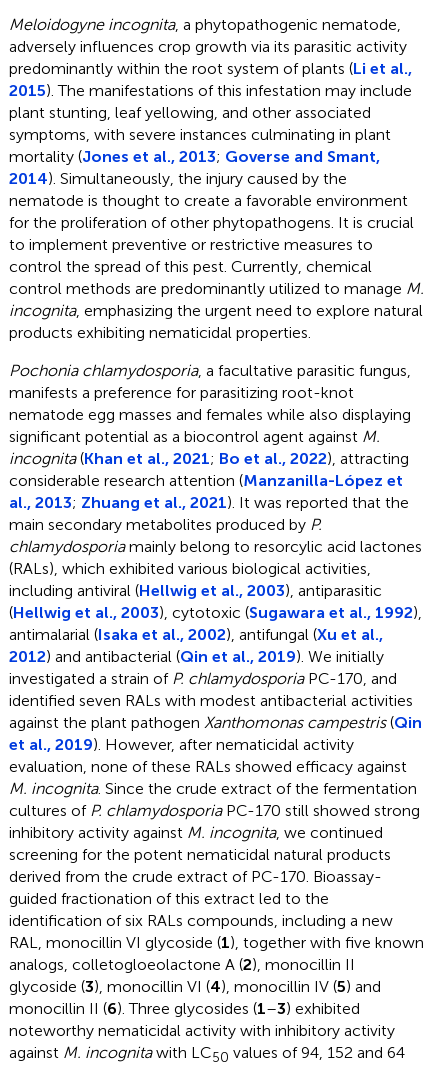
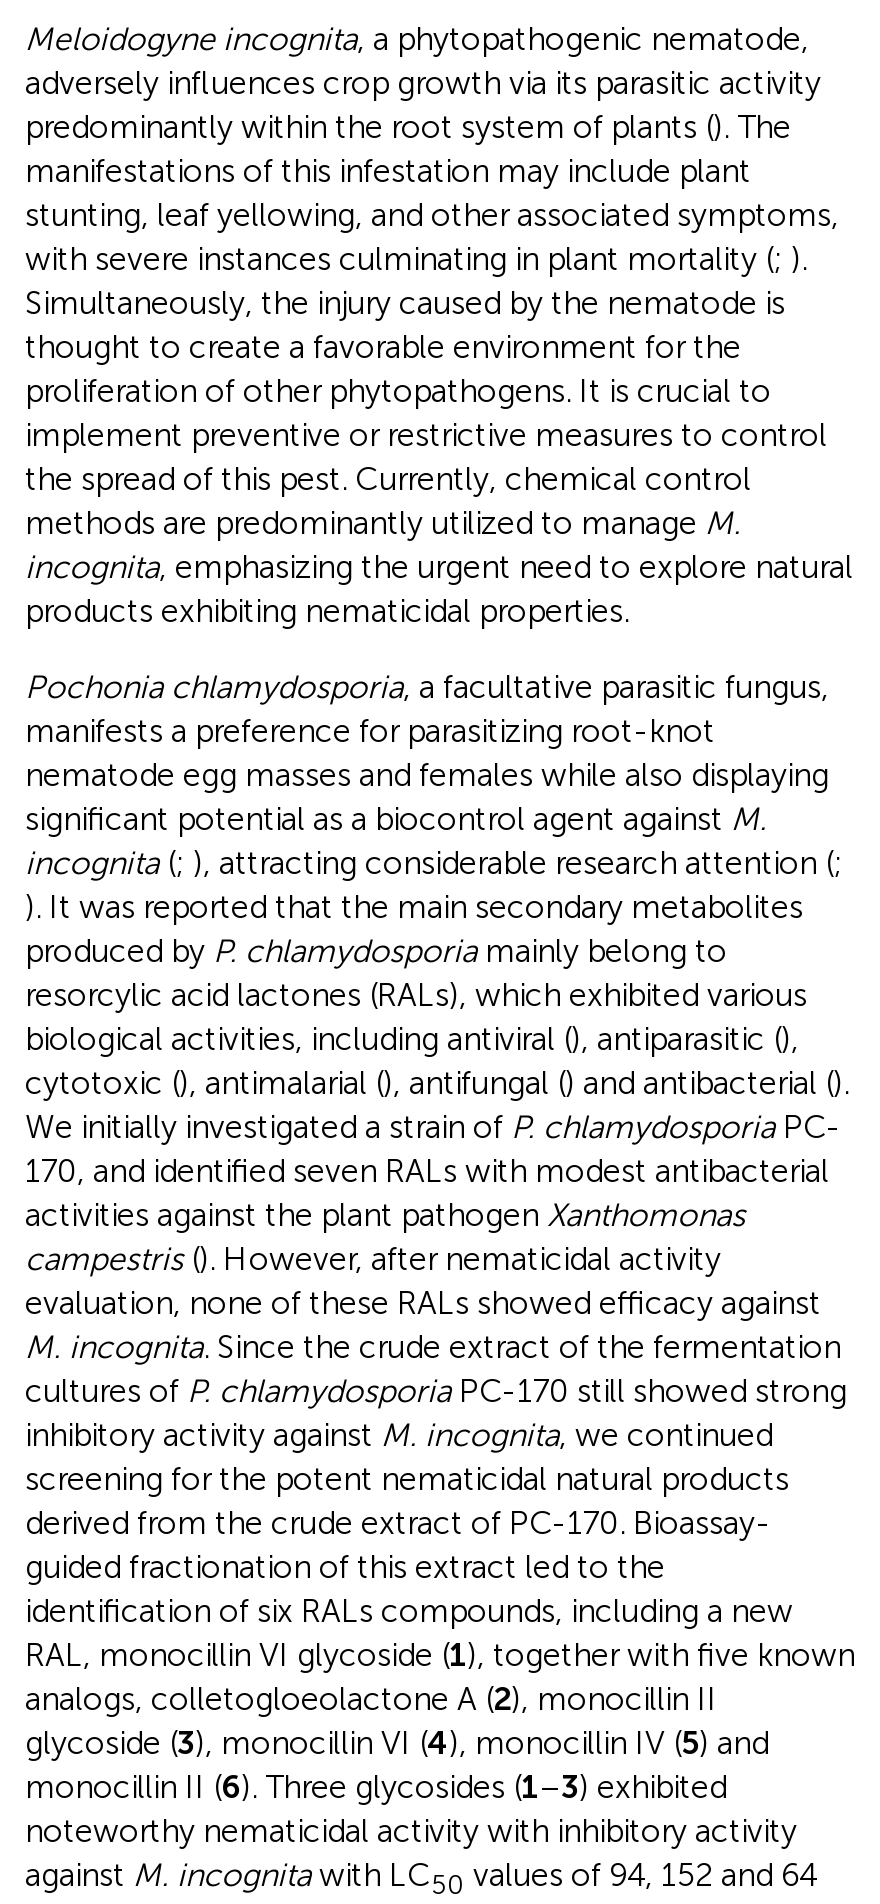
- predominantly within the root system of plants (Li et al.,
- 2015). The manifestations of this infestation may include
- plant stunting, leaf yellowing, and other associated
- symptoms, with severe instances culminating in plant
- mortality (Jones et al., 2013; Goverse and Smant,
- 2014). Simultaneously, the injury caused by the
- nematode is thought to create a favorable environment
- for the proliferation of other phytopathogens. It is crucial
- to implement preventive or restrictive measures to
- control the spread of this pest. Currently, chemical
- control methods are predominantly utilized to manage M.
+ predominantly within the root system of plants (). The
+ manifestations of this infestation may include plant
+ stunting, leaf yellowing, and other associated symptoms,
+ with severe instances culminating in plant mortality (;).
+ Simultaneously, the injury caused by the nematode is
+ thought to create a favorable environment for the
+ proliferation of other phytopathogens. It is crucial to
+ implement preventive or restrictive measures to control
+ the spread of this pest. Currently, chemical control
+ methods are predominantly utilized to manage M.

- incognita (Khan et al., 2021; Bo et al., 2022), attracting
- considerable research attention (Manzanilla-López et
- al., 2013; Zhuang et al., 2021). It was reported that the
- main secondary metabolites produced by P.
- chlamydosporia mainly belong to resorcylic acid lactones
- (RALs), which exhibited various biological activities,
- including antiviral (Hellwig et al., 2003), antiparasitic
- (Hellwig et al., 2003), cytotoxic (Sugawara et al., 1992),
- antimalarial (Isaka et al., 2002), antifungal (Xu et al.,
- 2012) and antibacterial (Qin et al., 2019). We initially
- investigated a strain of P. chlamydosporia PC-170, and
- identified seven RALs with modest antibacterial activities
- against the plant pathogen Xanthomonas campestris (Qin
- et al., 2019). However, after nematicidal activity
+ incognita (;), attracting considerable research attention (;
+ ). It was reported that the main secondary metabolites
+ produced by P. chlamydosporia mainly belong to
+ resorcylic acid lactones (RALs), which exhibited various
+ biological activities, including antiviral (), antiparasitic (),
+ cytotoxic (), antimalarial (), antifungal () and antibacterial ().
+ We initially investigated a strain of P. chlamydosporia PC-
+ 170, and identified seven RALs with modest antibacterial
+ activities against the plant pathogen Xanthomonas
+ campestris (). However, after nematicidal activity
